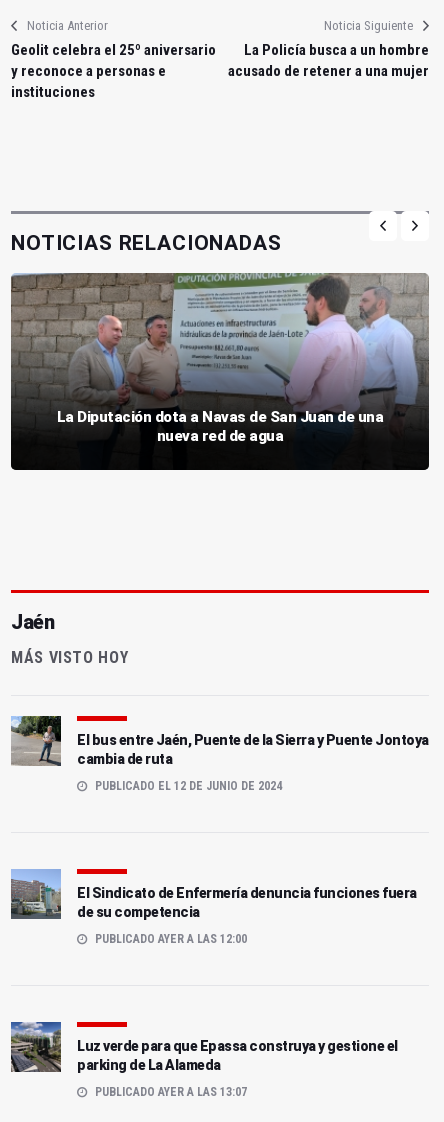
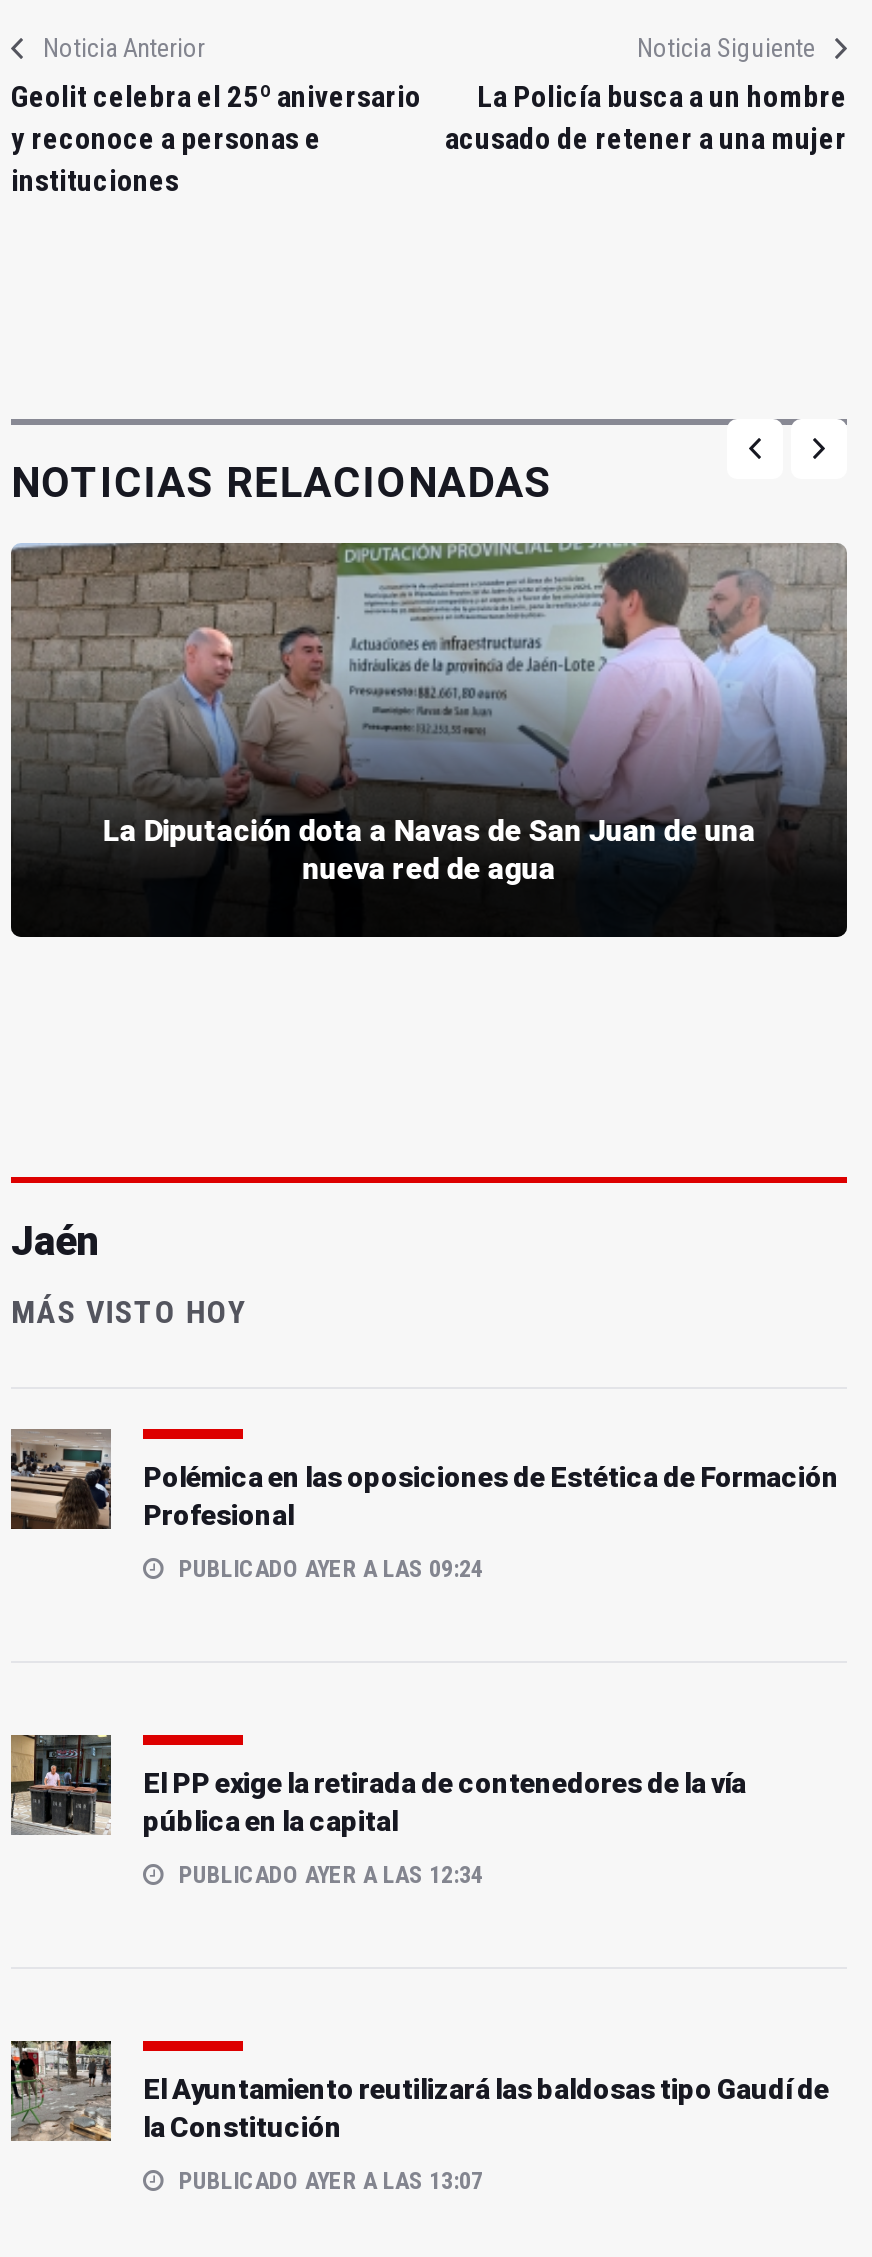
- [image]
- El bus entre Jaén, Puente de la Sierra y Puente Jontoya
- cambia de ruta
+ [image]
+ Polémica en las oposiciones de Estética de Formación
+ Profesional

- PUBLICADO EL 12 DE JUNIO DE 2024
+ PUBLICADO AYER A LAS 09:24

- [image]
- El Sindicato de Enfermería denuncia funciones fuera
- de su competencia
+ [image]
+ El PP exige la retirada de contenedores de la vía
+ pública en la capital

- PUBLICADO AYER A LAS 12:00
+ PUBLICADO AYER A LAS 12:34

- [image]
- Luz verde para que Epassa construya y gestione el
- parking de La Alameda
+ [image]
+ El Ayuntamiento reutilizará las baldosas tipo Gaudí de
+ la Constitución
